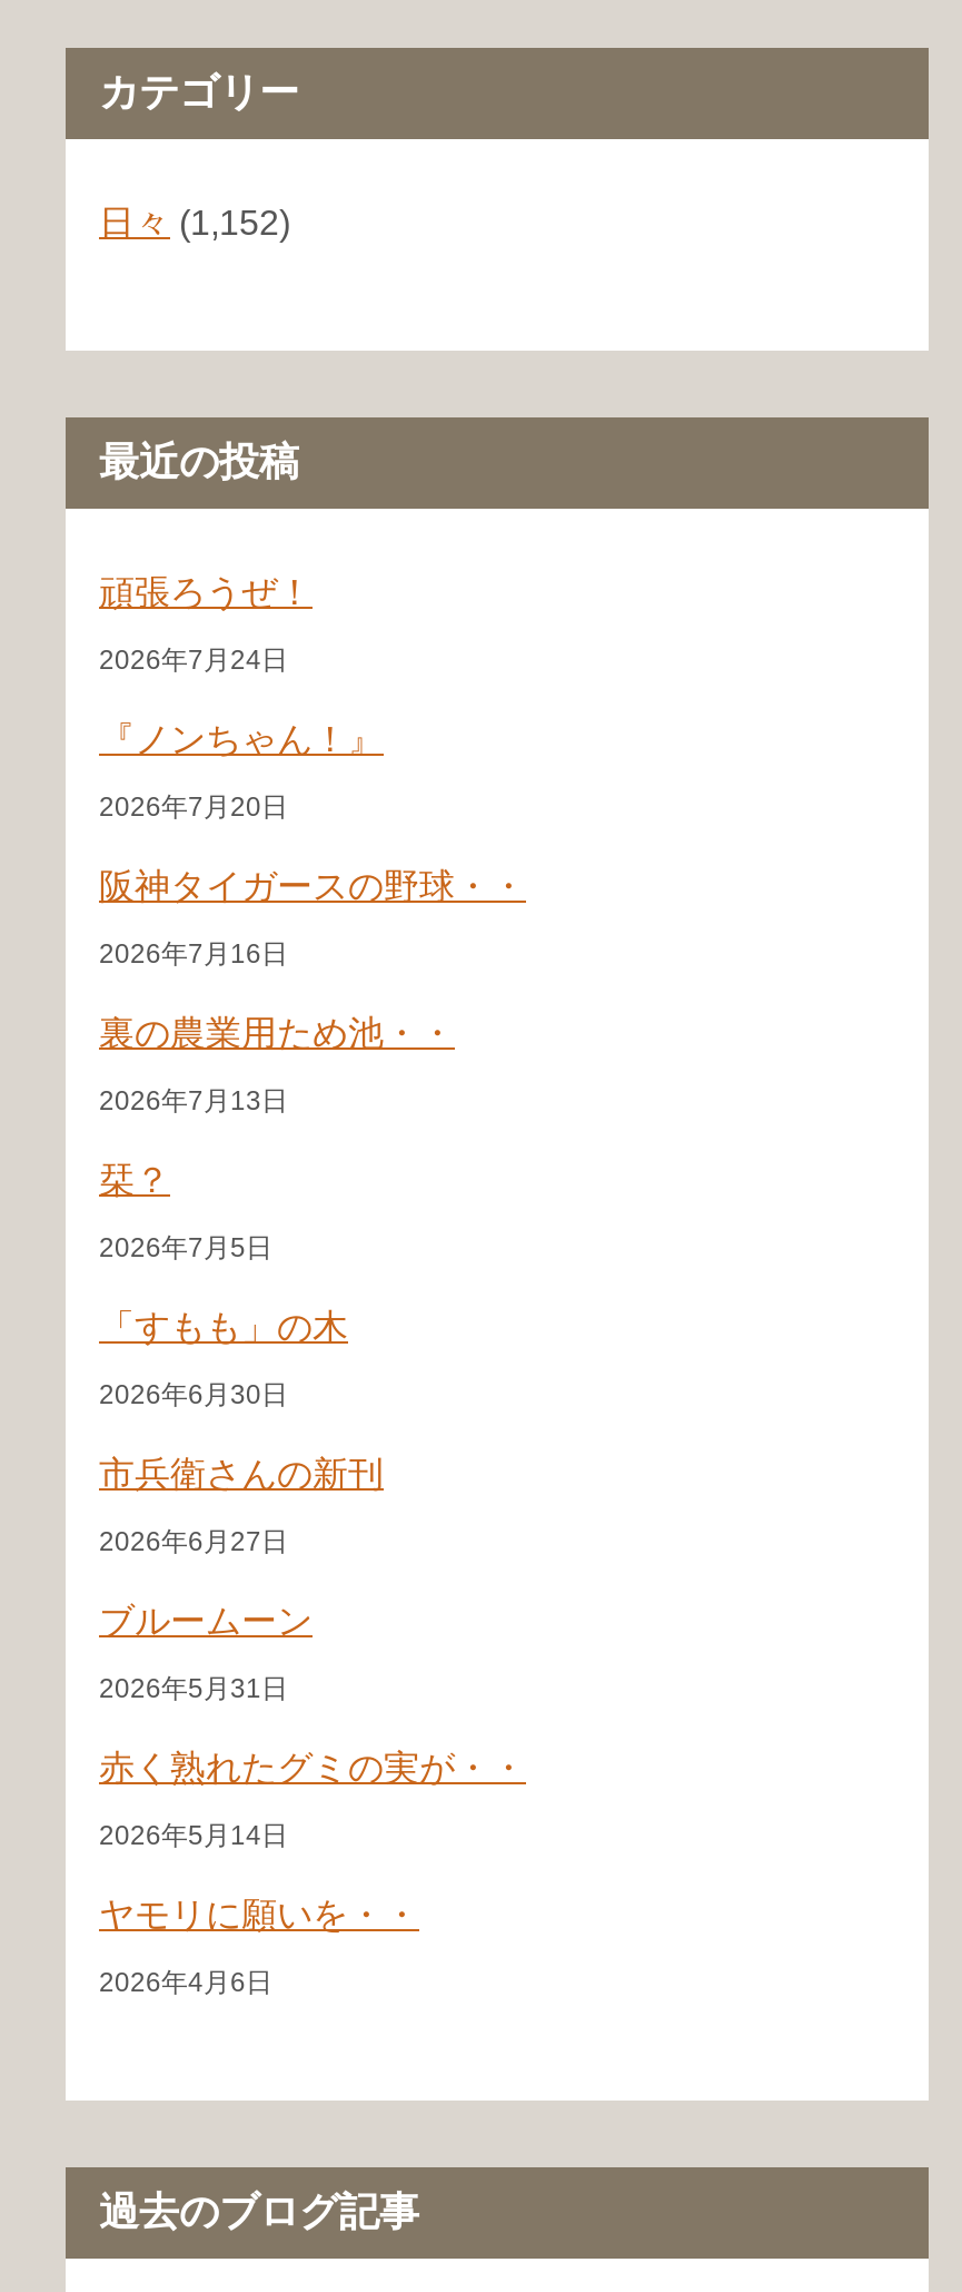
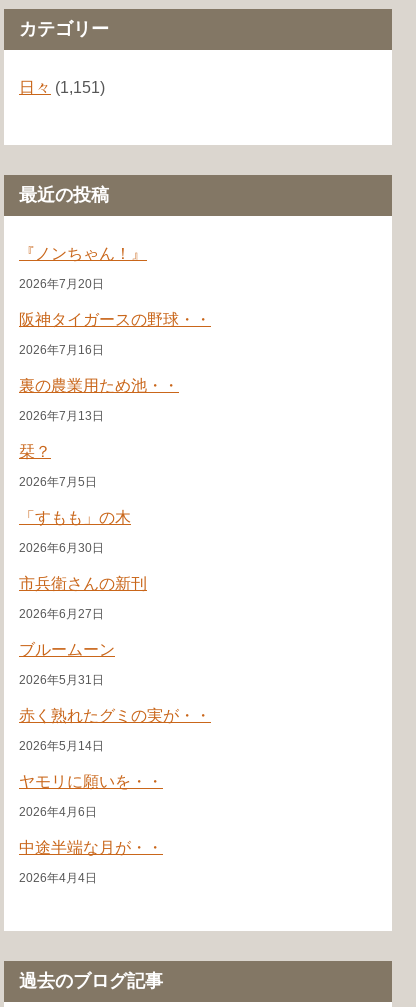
- 日々(1,152)
+ 日々(1,151)

- 頑張ろうぜ！
- 2026年7月24日

moved up: 『ノンちゃん！』 | 2026年7月20日 | 阪神タイガースの野球・・ | ... | ヤモリに願いを・・ | 2026年4月6日

+ 中途半端な月が・・
+ 2026年4月4日
